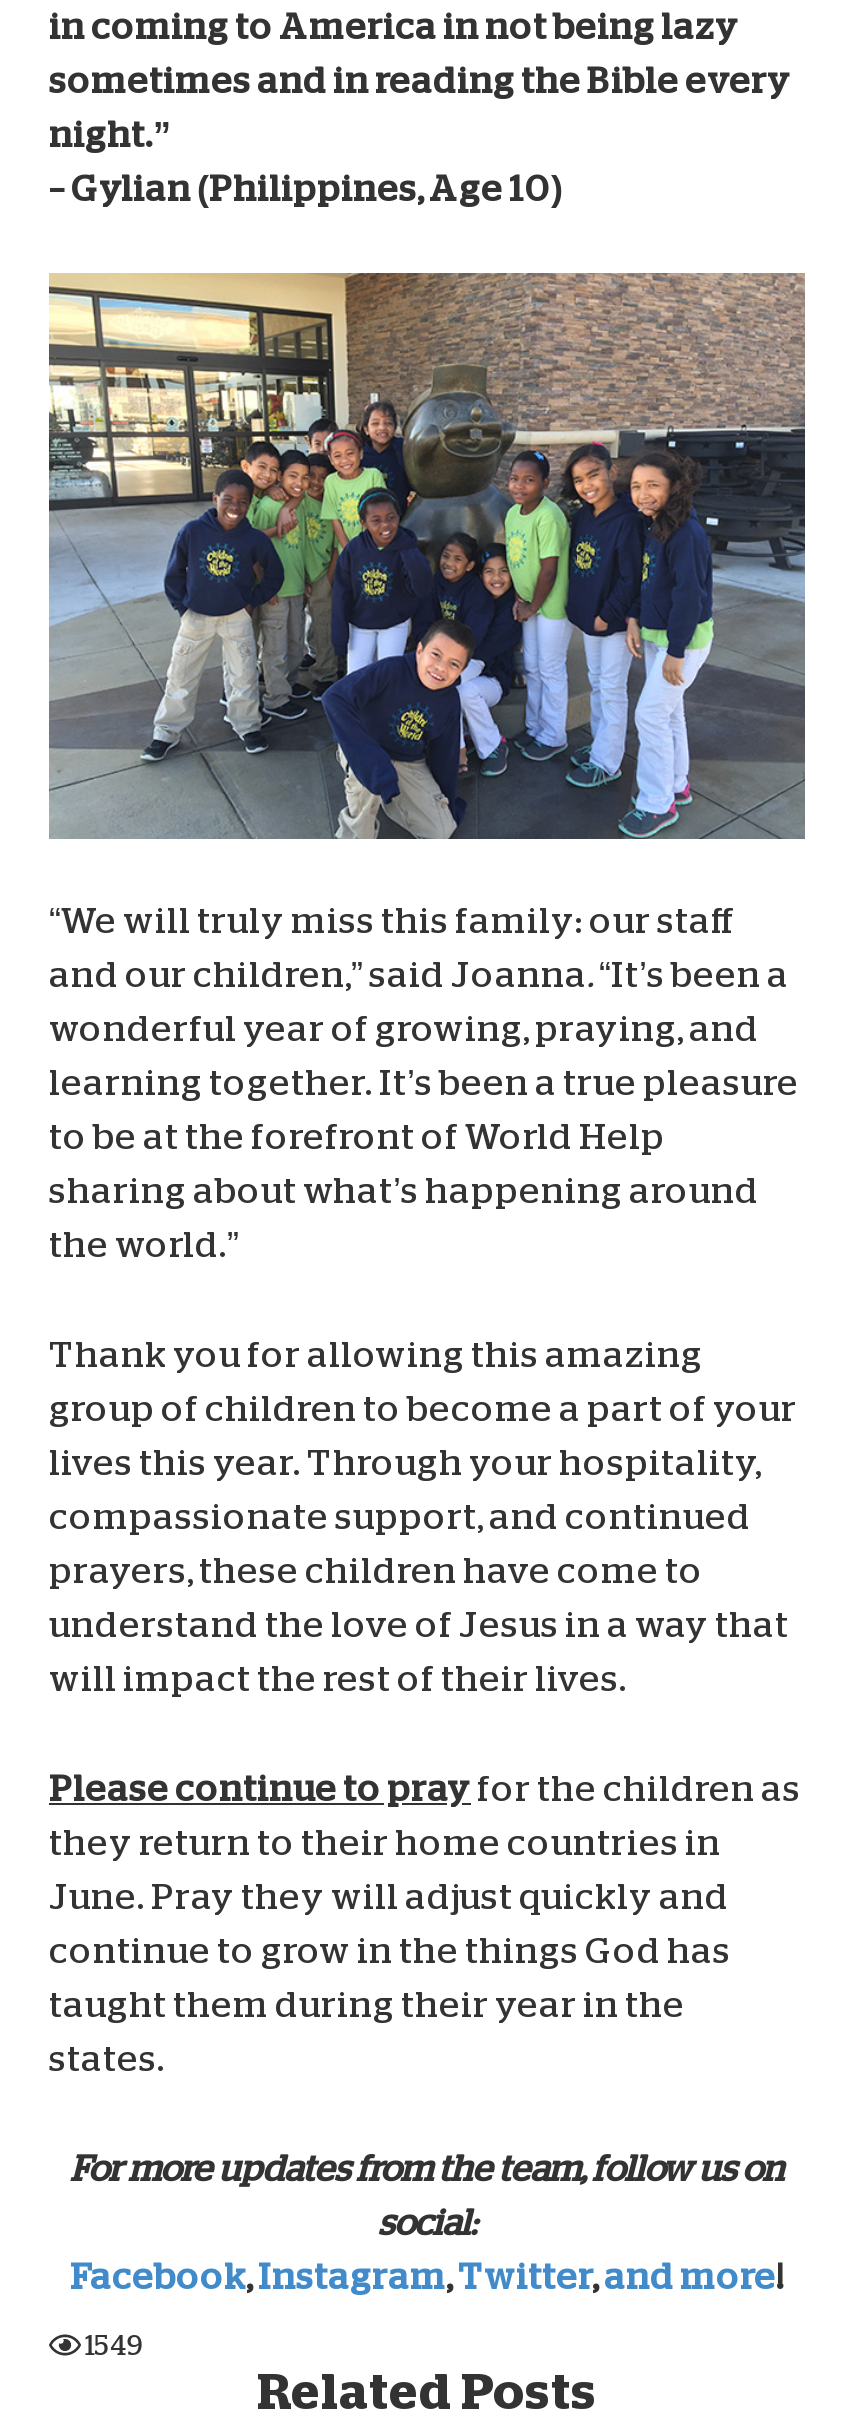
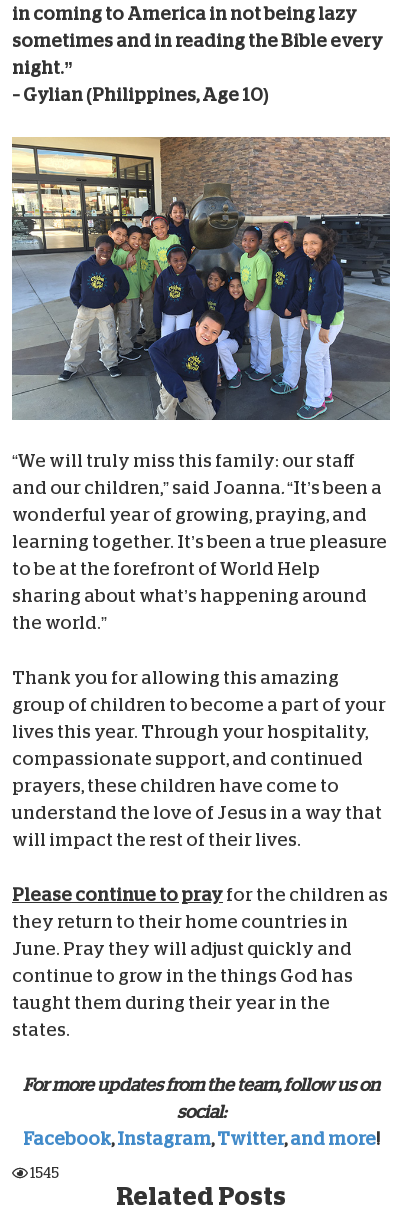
- 1549
+ 1545
